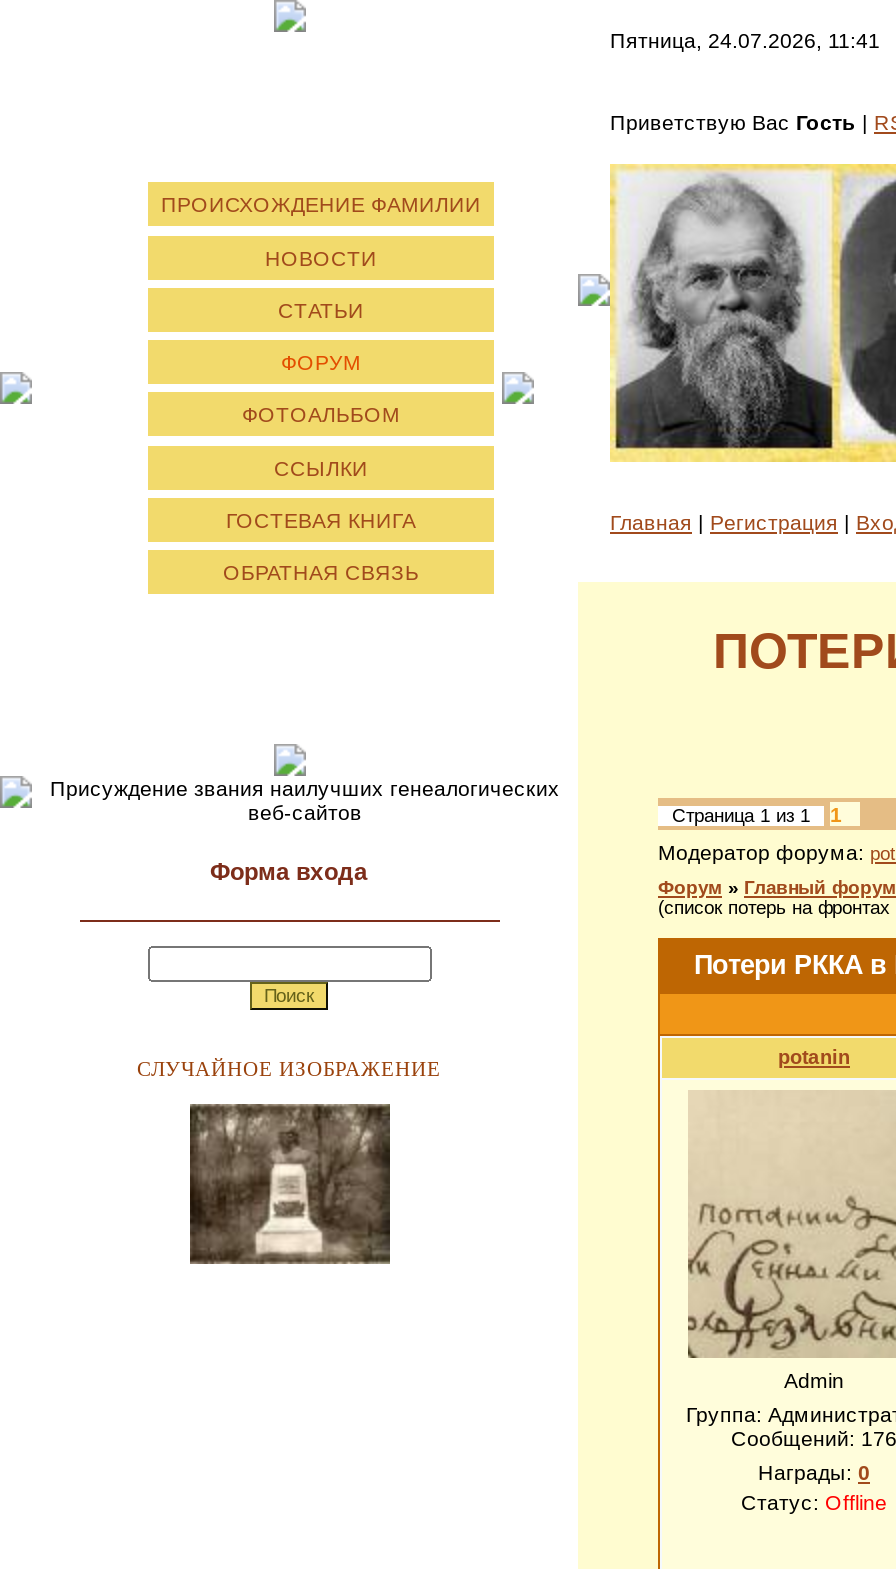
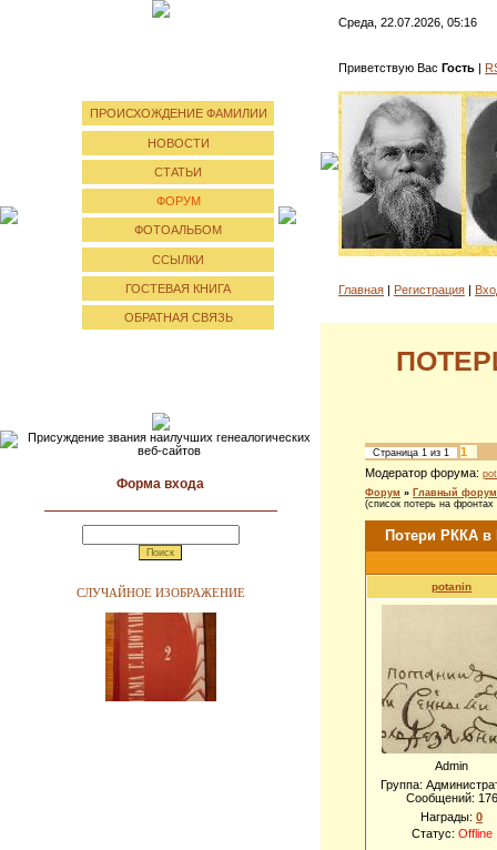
- Пятница, 24.07.2026, 11:41
+ Среда, 22.07.2026, 05:16

- [image]
+ [image]
